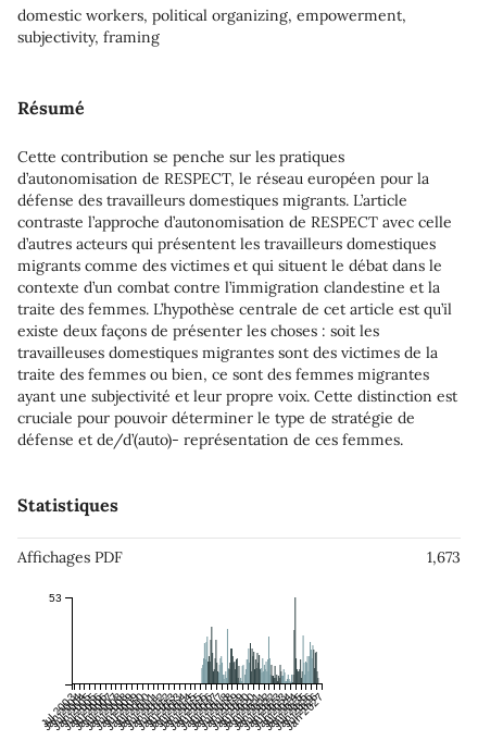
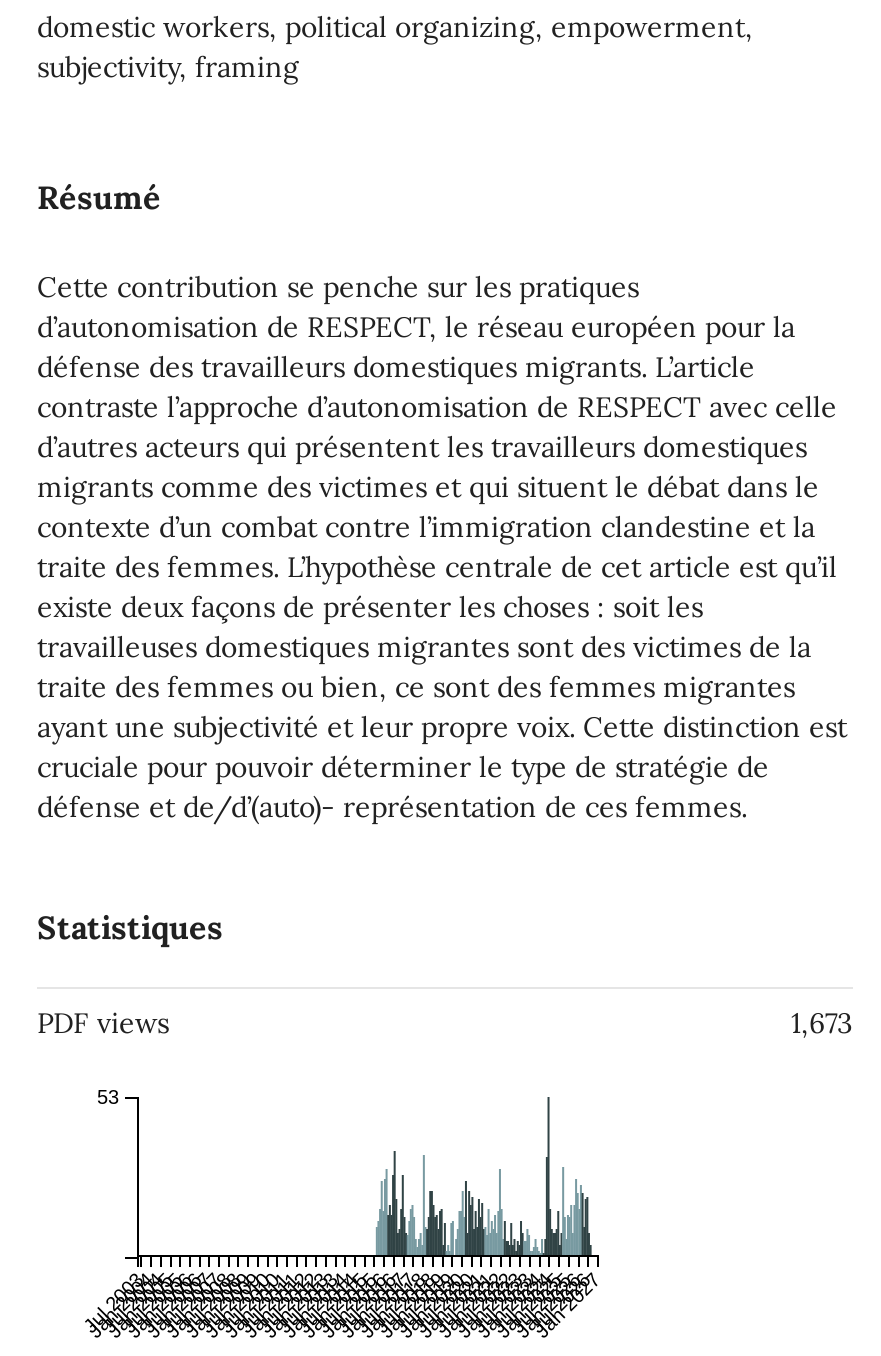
- Affichages PDF
+ PDF views
